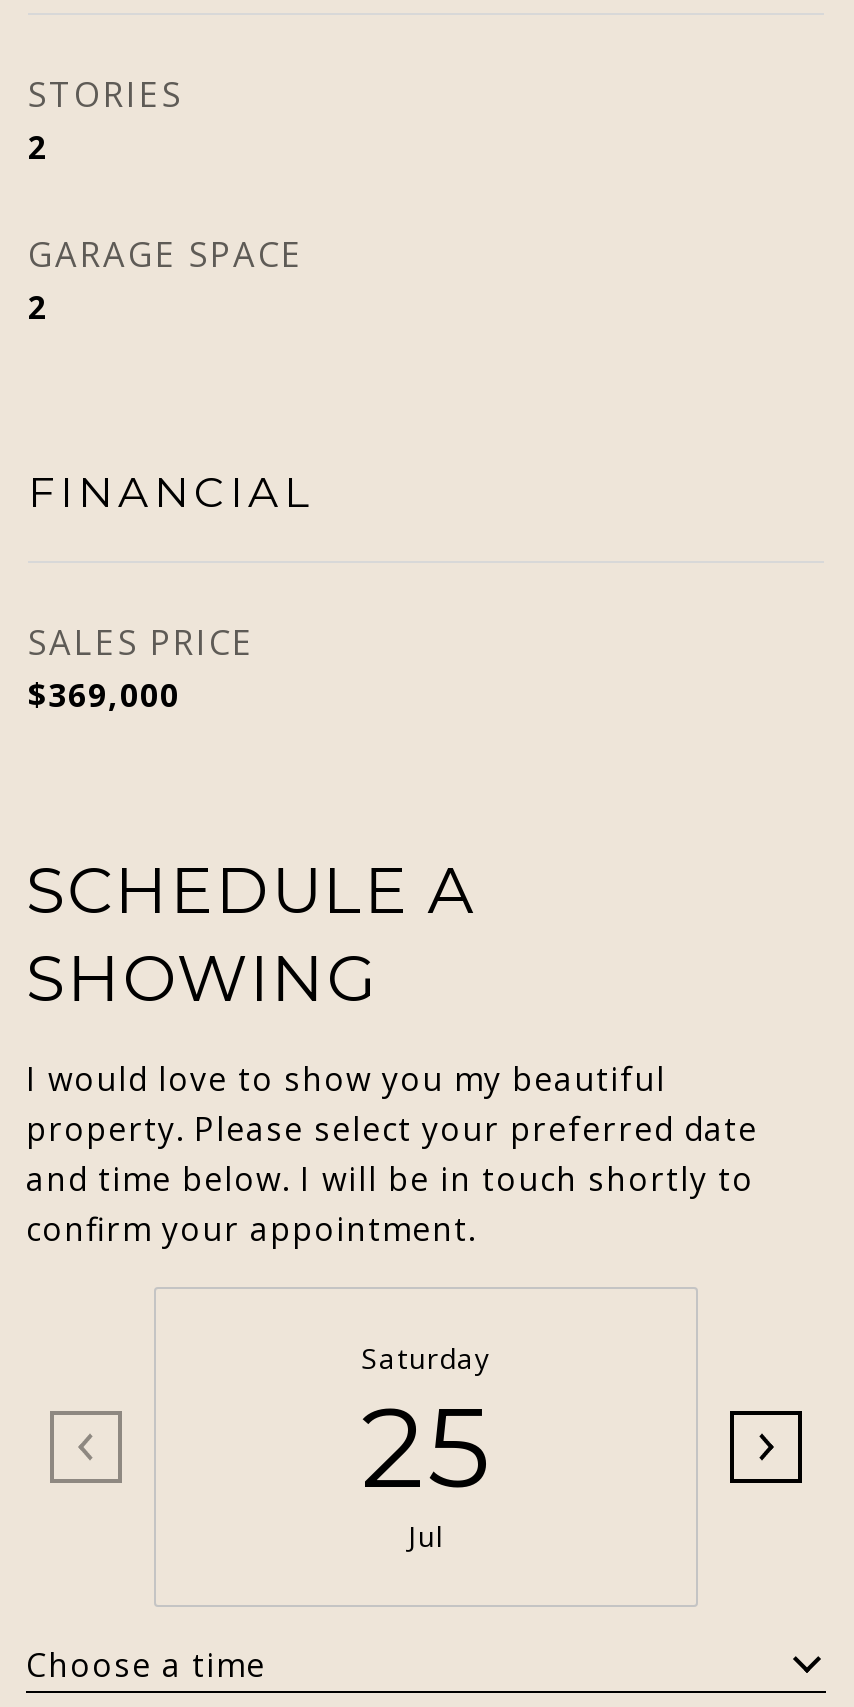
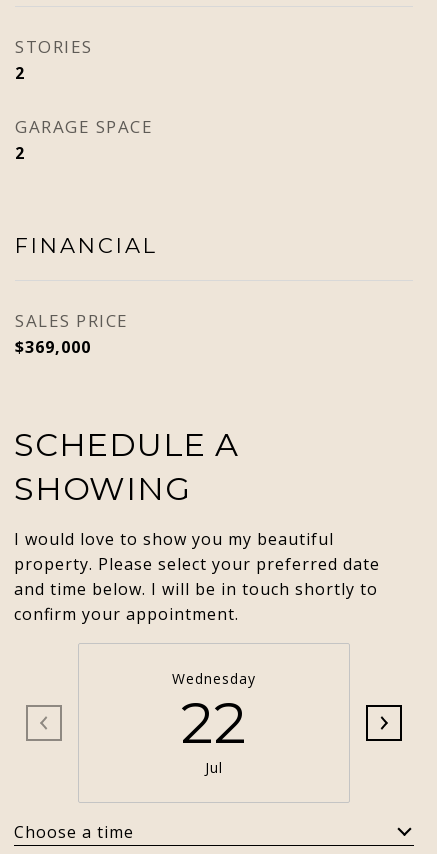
- Saturday
- 25
+ Wednesday
+ 22
